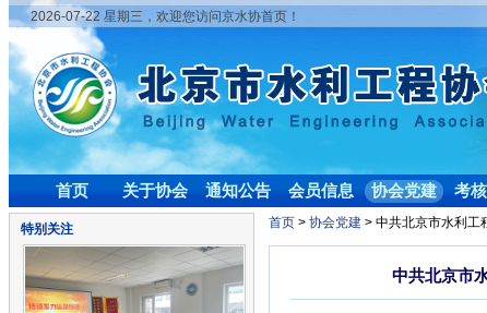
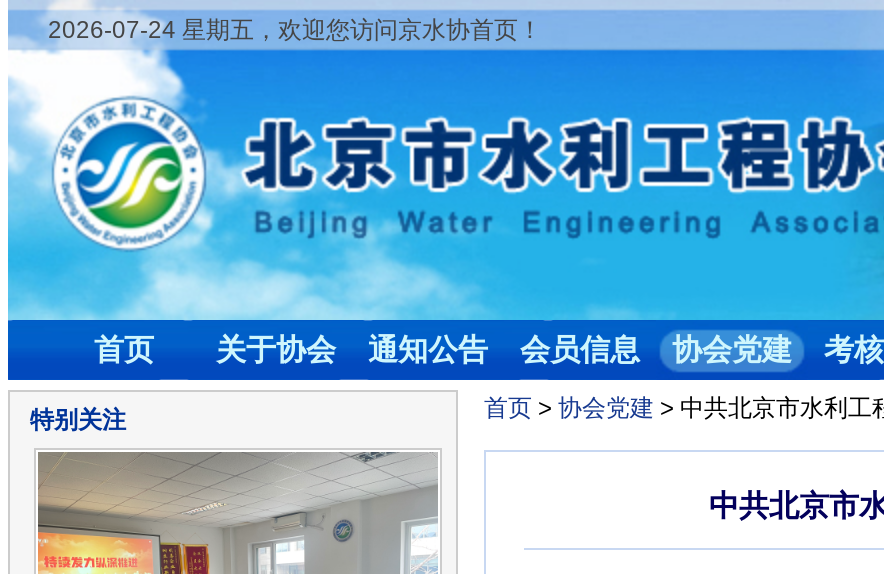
- 2026-07-22 星期三，欢迎您访问京水协首页！
+ 2026-07-24 星期五，欢迎您访问京水协首页！
